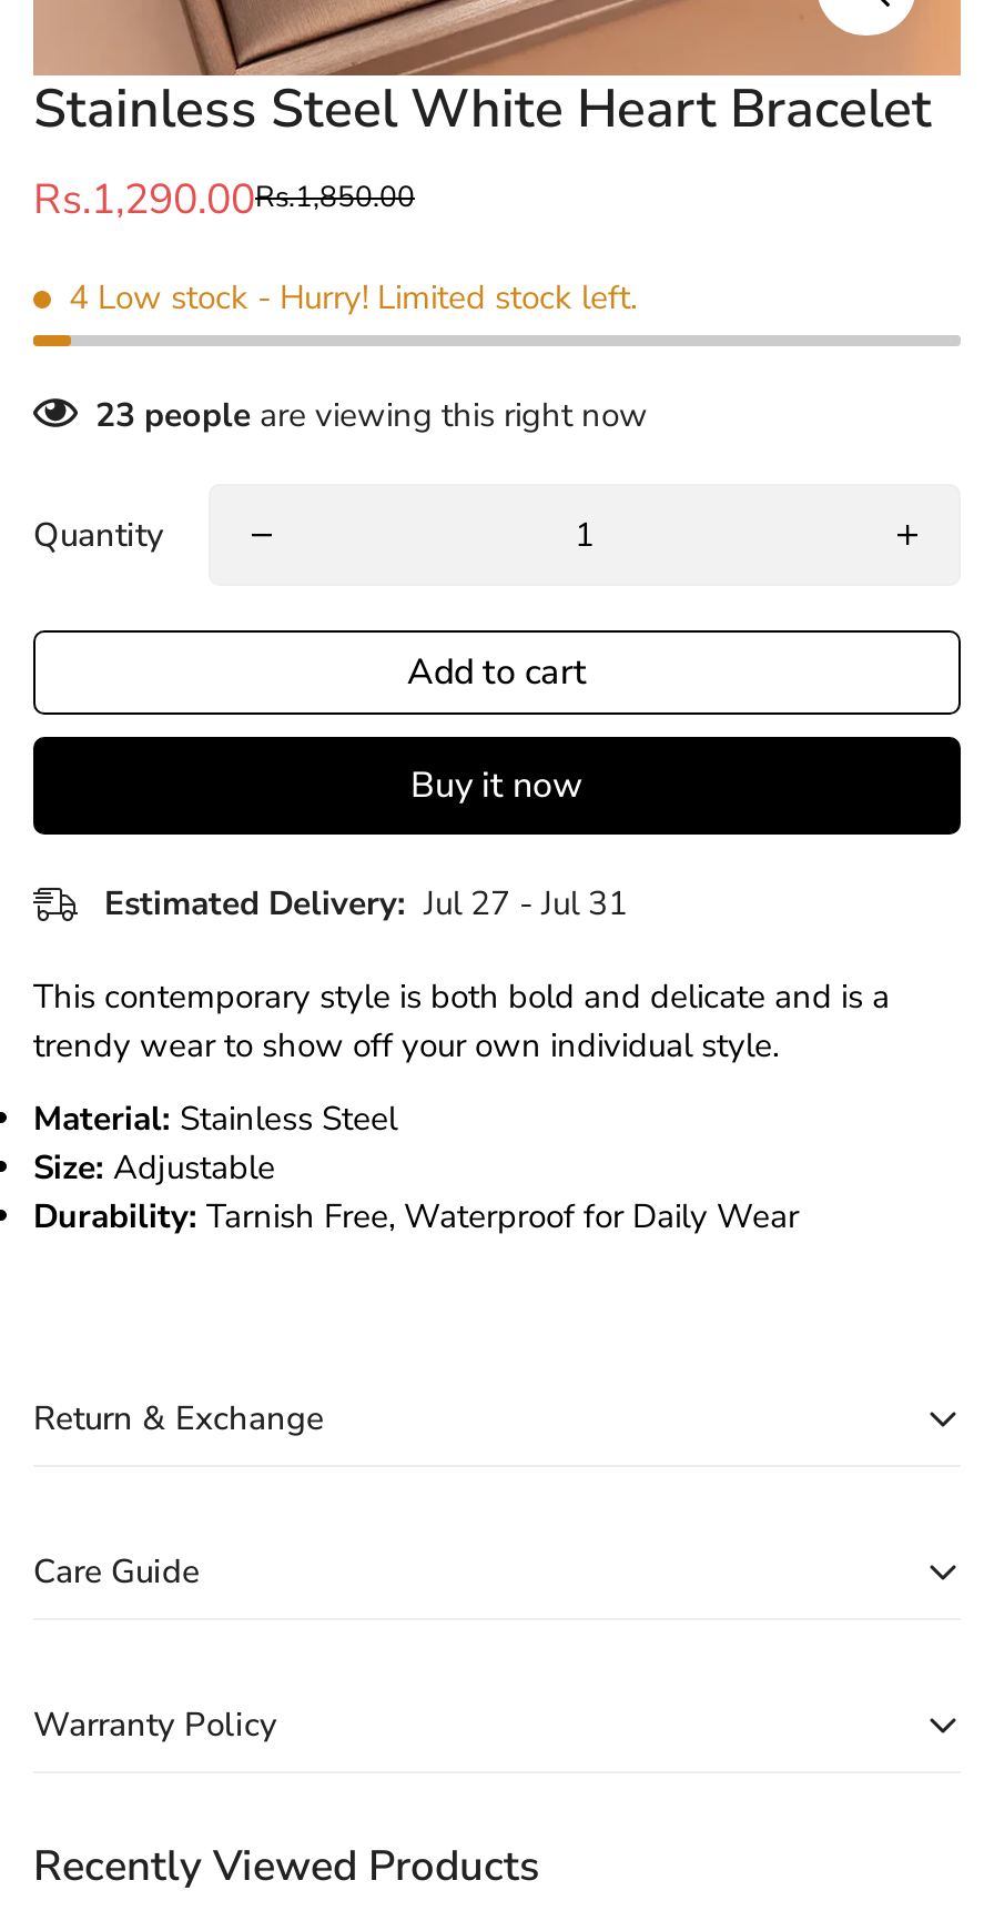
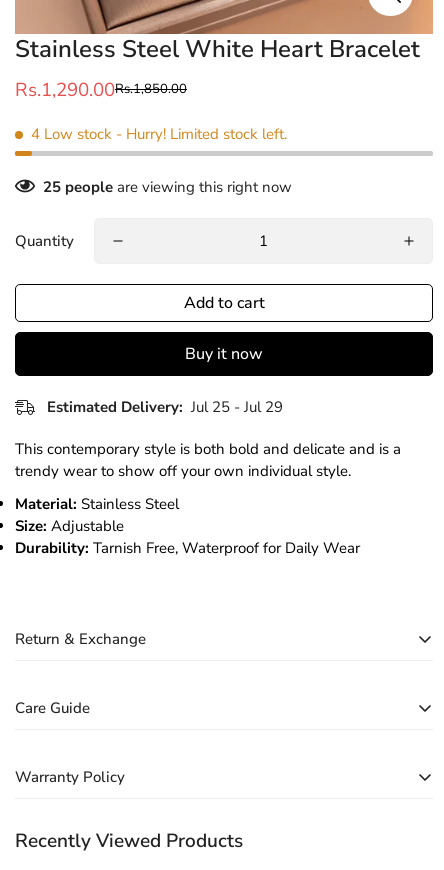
- 23 people are viewing this right now
+ 25 people are viewing this right now

- Estimated Delivery: Jul 27 - Jul 31
+ Estimated Delivery: Jul 25 - Jul 29
